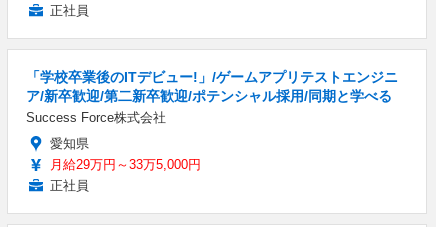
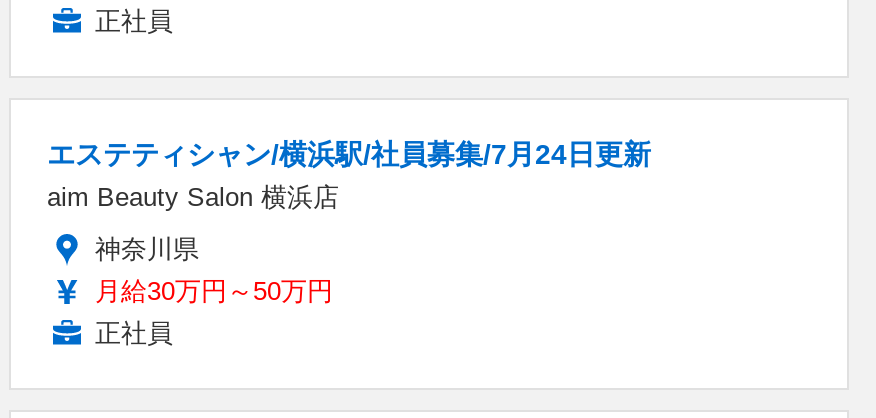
- 「学校卒業後のITデビュー!」/ゲームアプリテストエンジニ
- ア/新卒歓迎/第二新卒歓迎/ポテンシャル採用/同期と学べる
- Success Force株式会社
+ エステティシャン/横浜駅/社員募集/7月24日更新
+ aim Beauty Salon 横浜店

- 愛知県
- 月給29万円～33万5,000円
+ 神奈川県
+ 月給30万円～50万円
